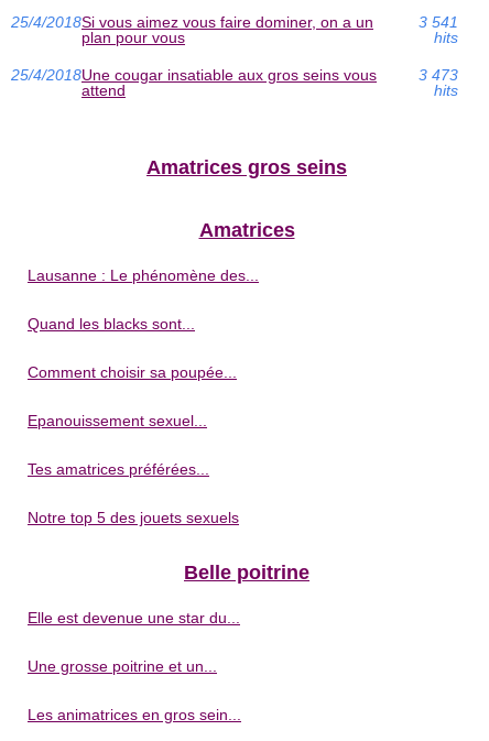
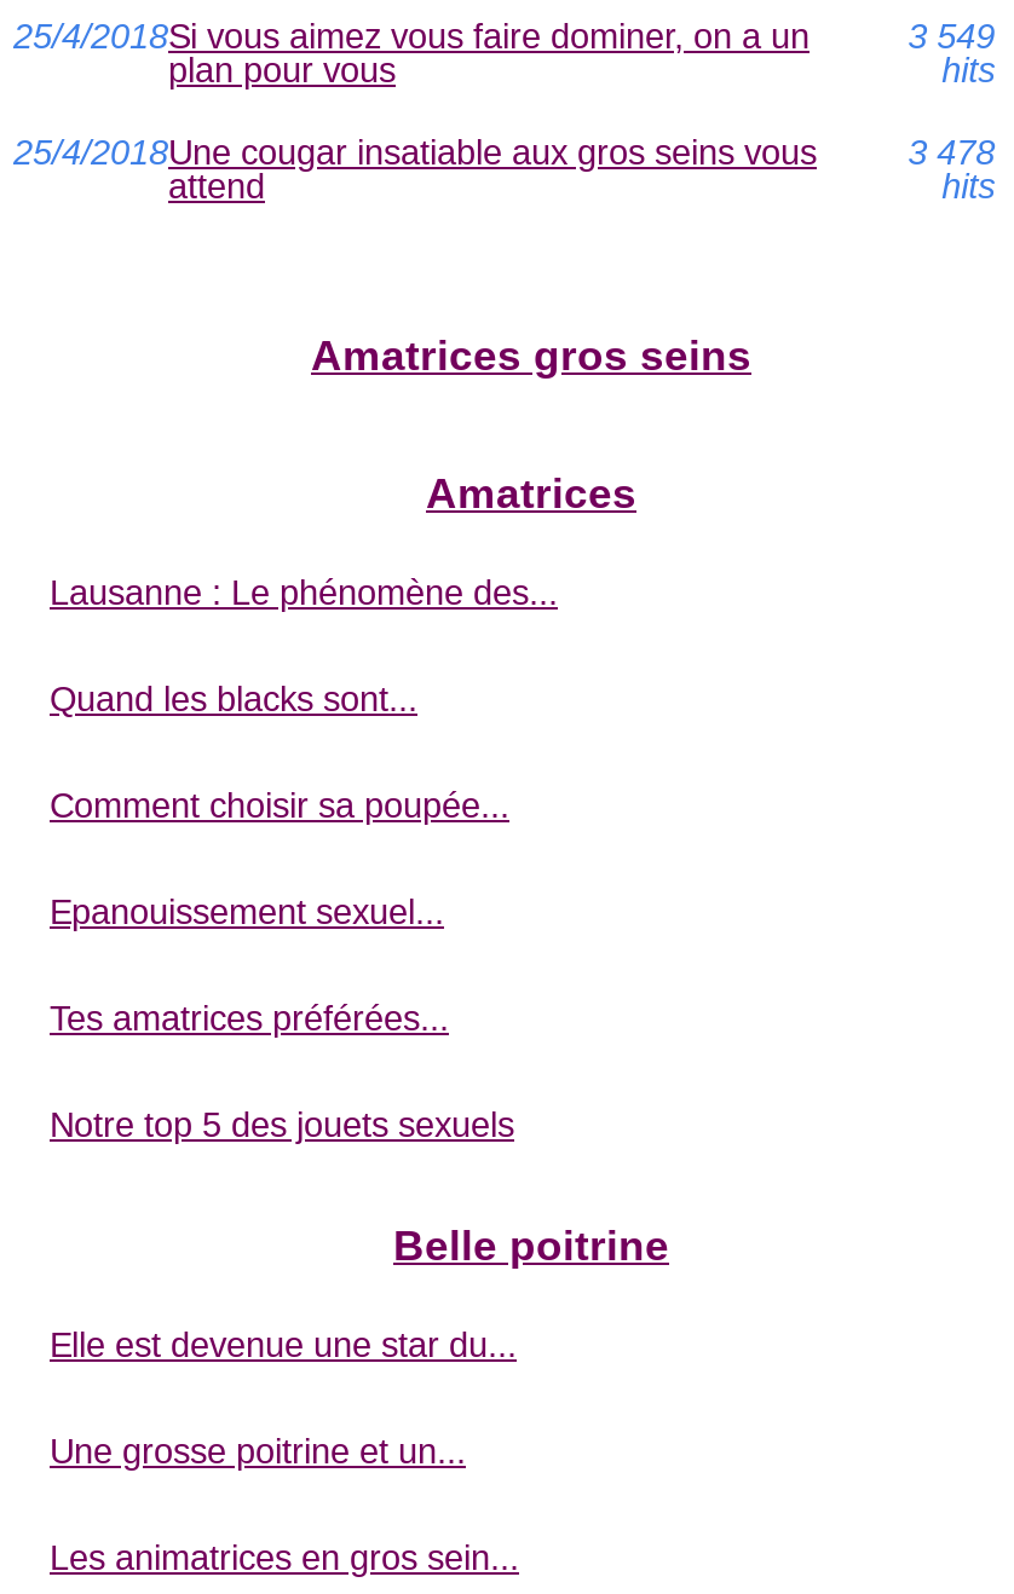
- 3 541
+ 3 549

- 3 473
+ 3 478
